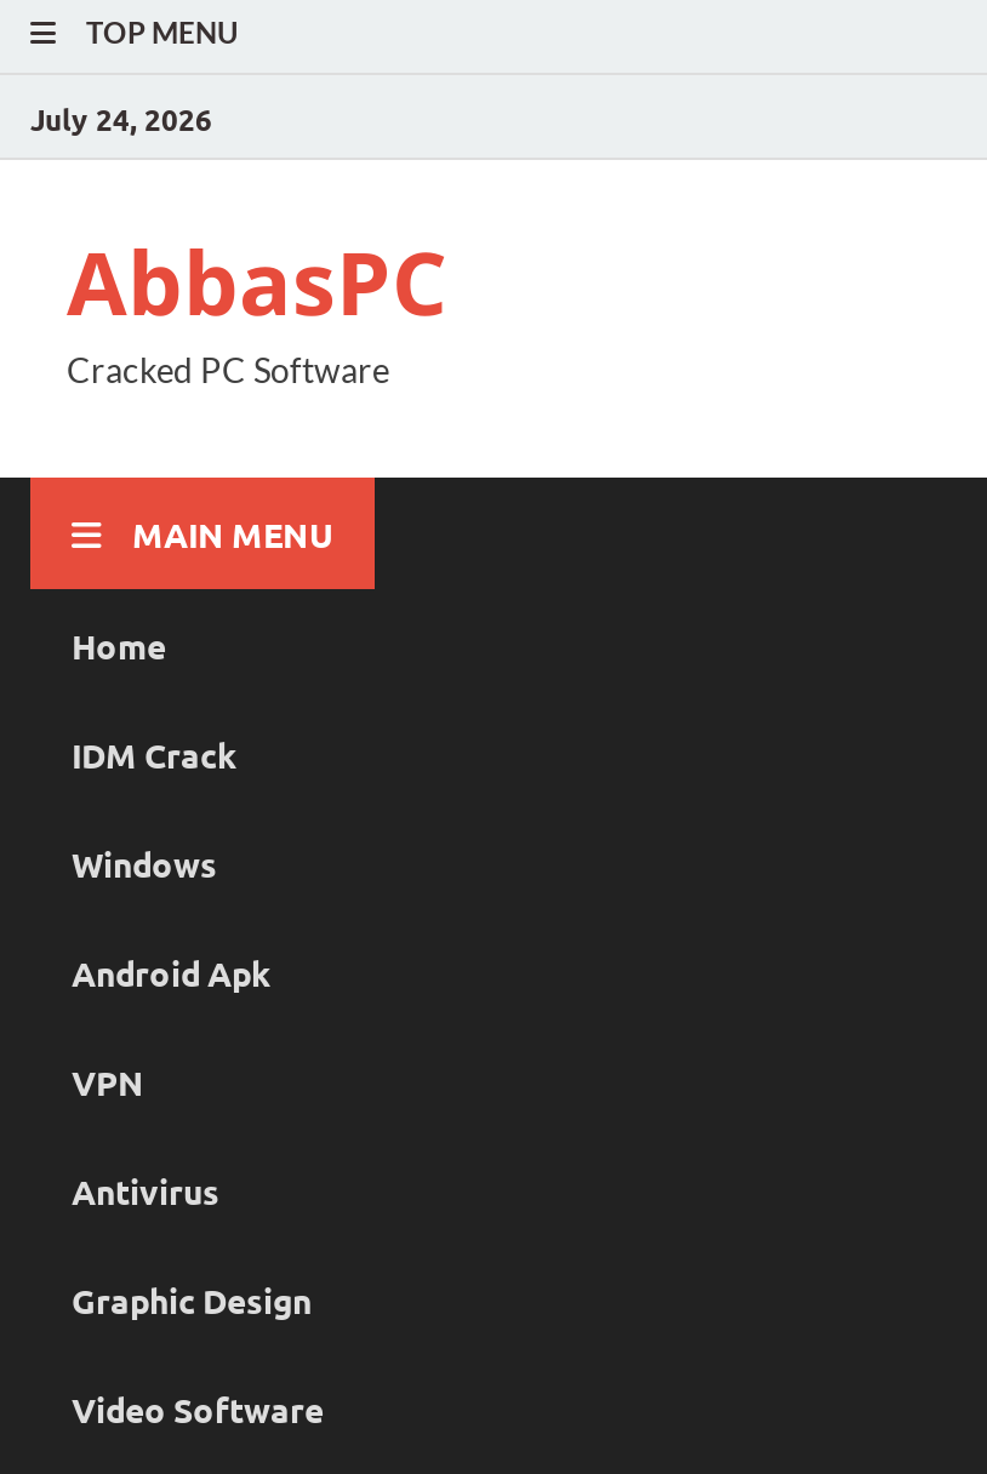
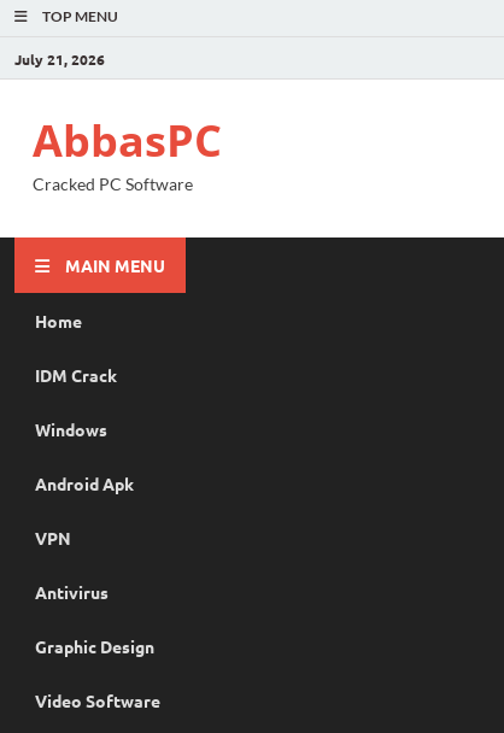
- July 24, 2026
+ July 21, 2026
